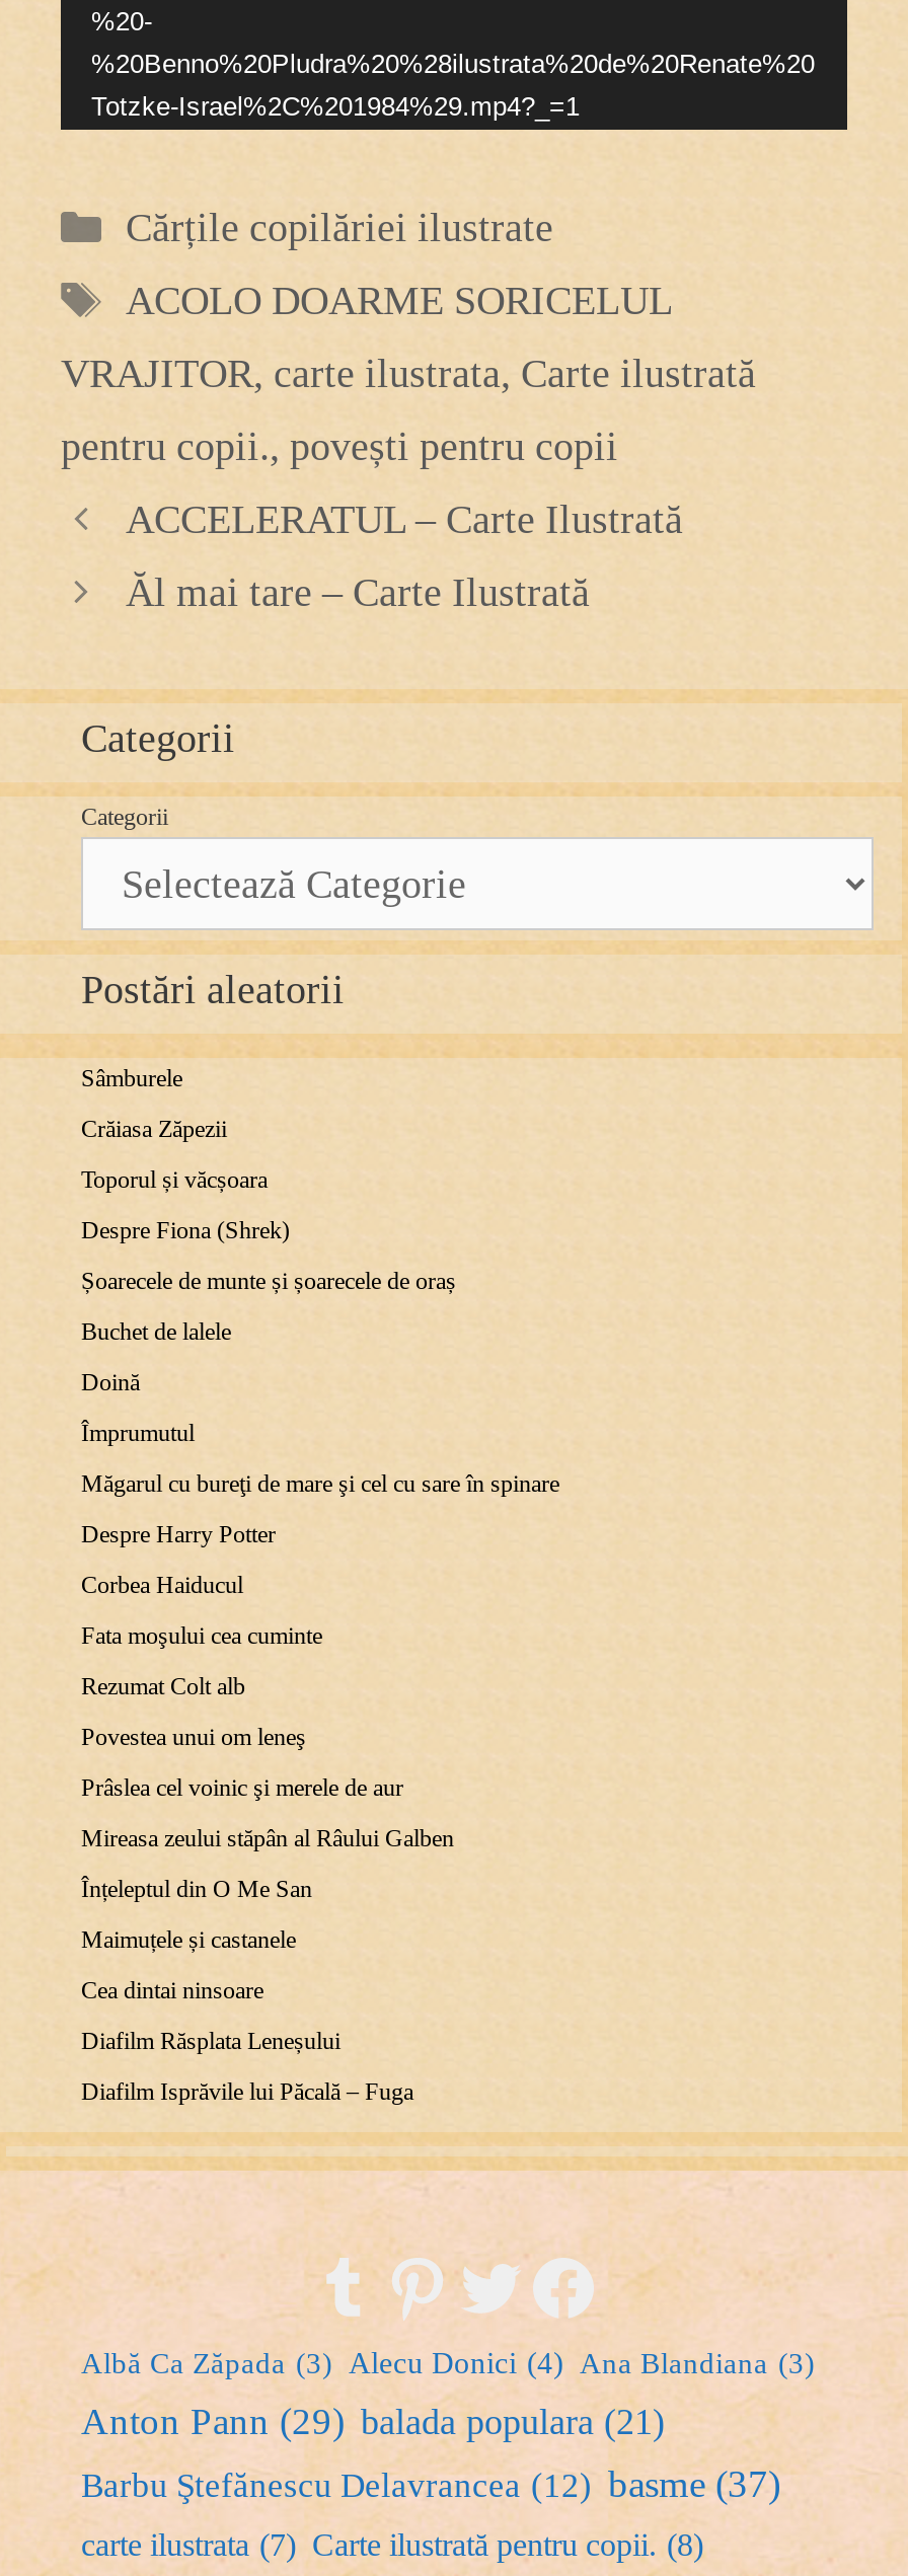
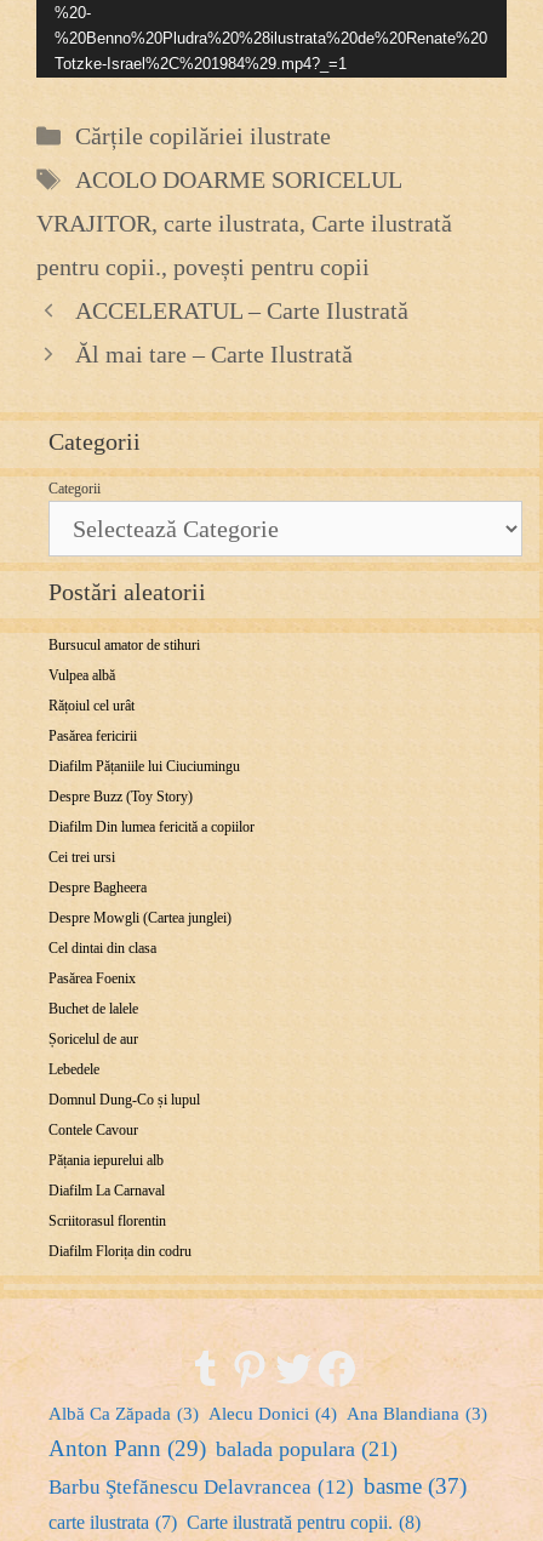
- Sâmburele
- Crăiasa Zăpezii
- Toporul și văcșoara
- Despre Fiona (Shrek)
- Șoarecele de munte și șoarecele de oraș
+ Bursucul amator de stihuri
+ Vulpea albă
+ Rățoiul cel urât
+ Pasărea fericirii
+ Diafilm Pățaniile lui Ciuciumingu
+ Despre Buzz (Toy Story)
+ Diafilm Din lumea fericită a copiilor
+ Cei trei ursi
+ Despre Bagheera
+ Despre Mowgli (Cartea junglei)
+ Cel dintai din clasa
+ Pasărea Foenix

moved down: Buchet de lalele

- Doină
- Împrumutul
- Măgarul cu bureţi de mare şi cel cu sare în spinare
- Despre Harry Potter
- Corbea Haiducul
- Fata moşului cea cuminte
- Rezumat Colt alb
- Povestea unui om leneş
- Prâslea cel voinic şi merele de aur
- Mireasa zeului stăpân al Râului Galben
- Înțeleptul din O Me San
- Maimuțele și castanele
- Cea dintai ninsoare
- Diafilm Răsplata Leneșului
- Diafilm Isprăvile lui Păcală – Fuga
+ Șoricelul de aur
+ Lebedele
+ Domnul Dung-Co și lupul
+ Contele Cavour
+ Pățania iepurelui alb
+ Diafilm La Carnaval
+ Scriitorasul florentin
+ Diafilm Florița din codru
